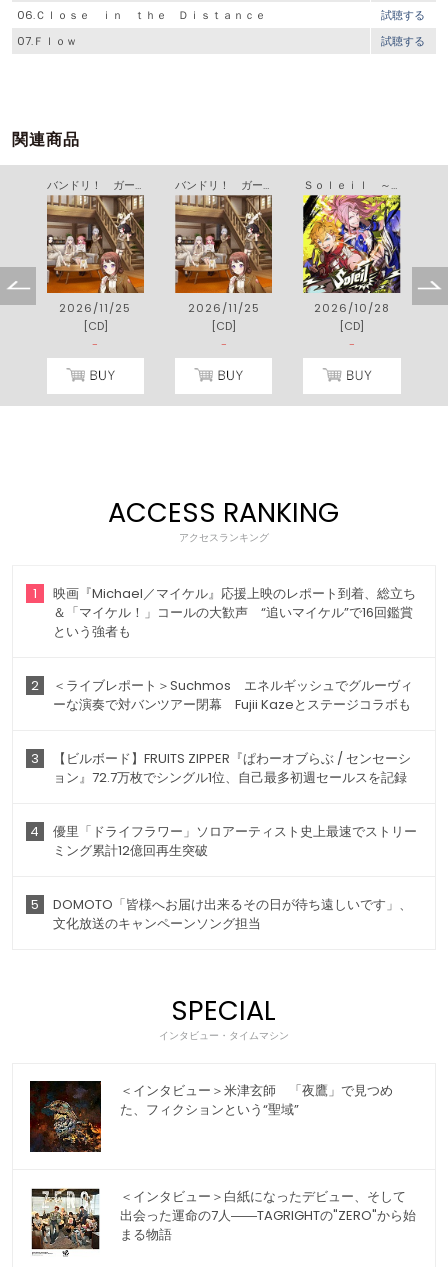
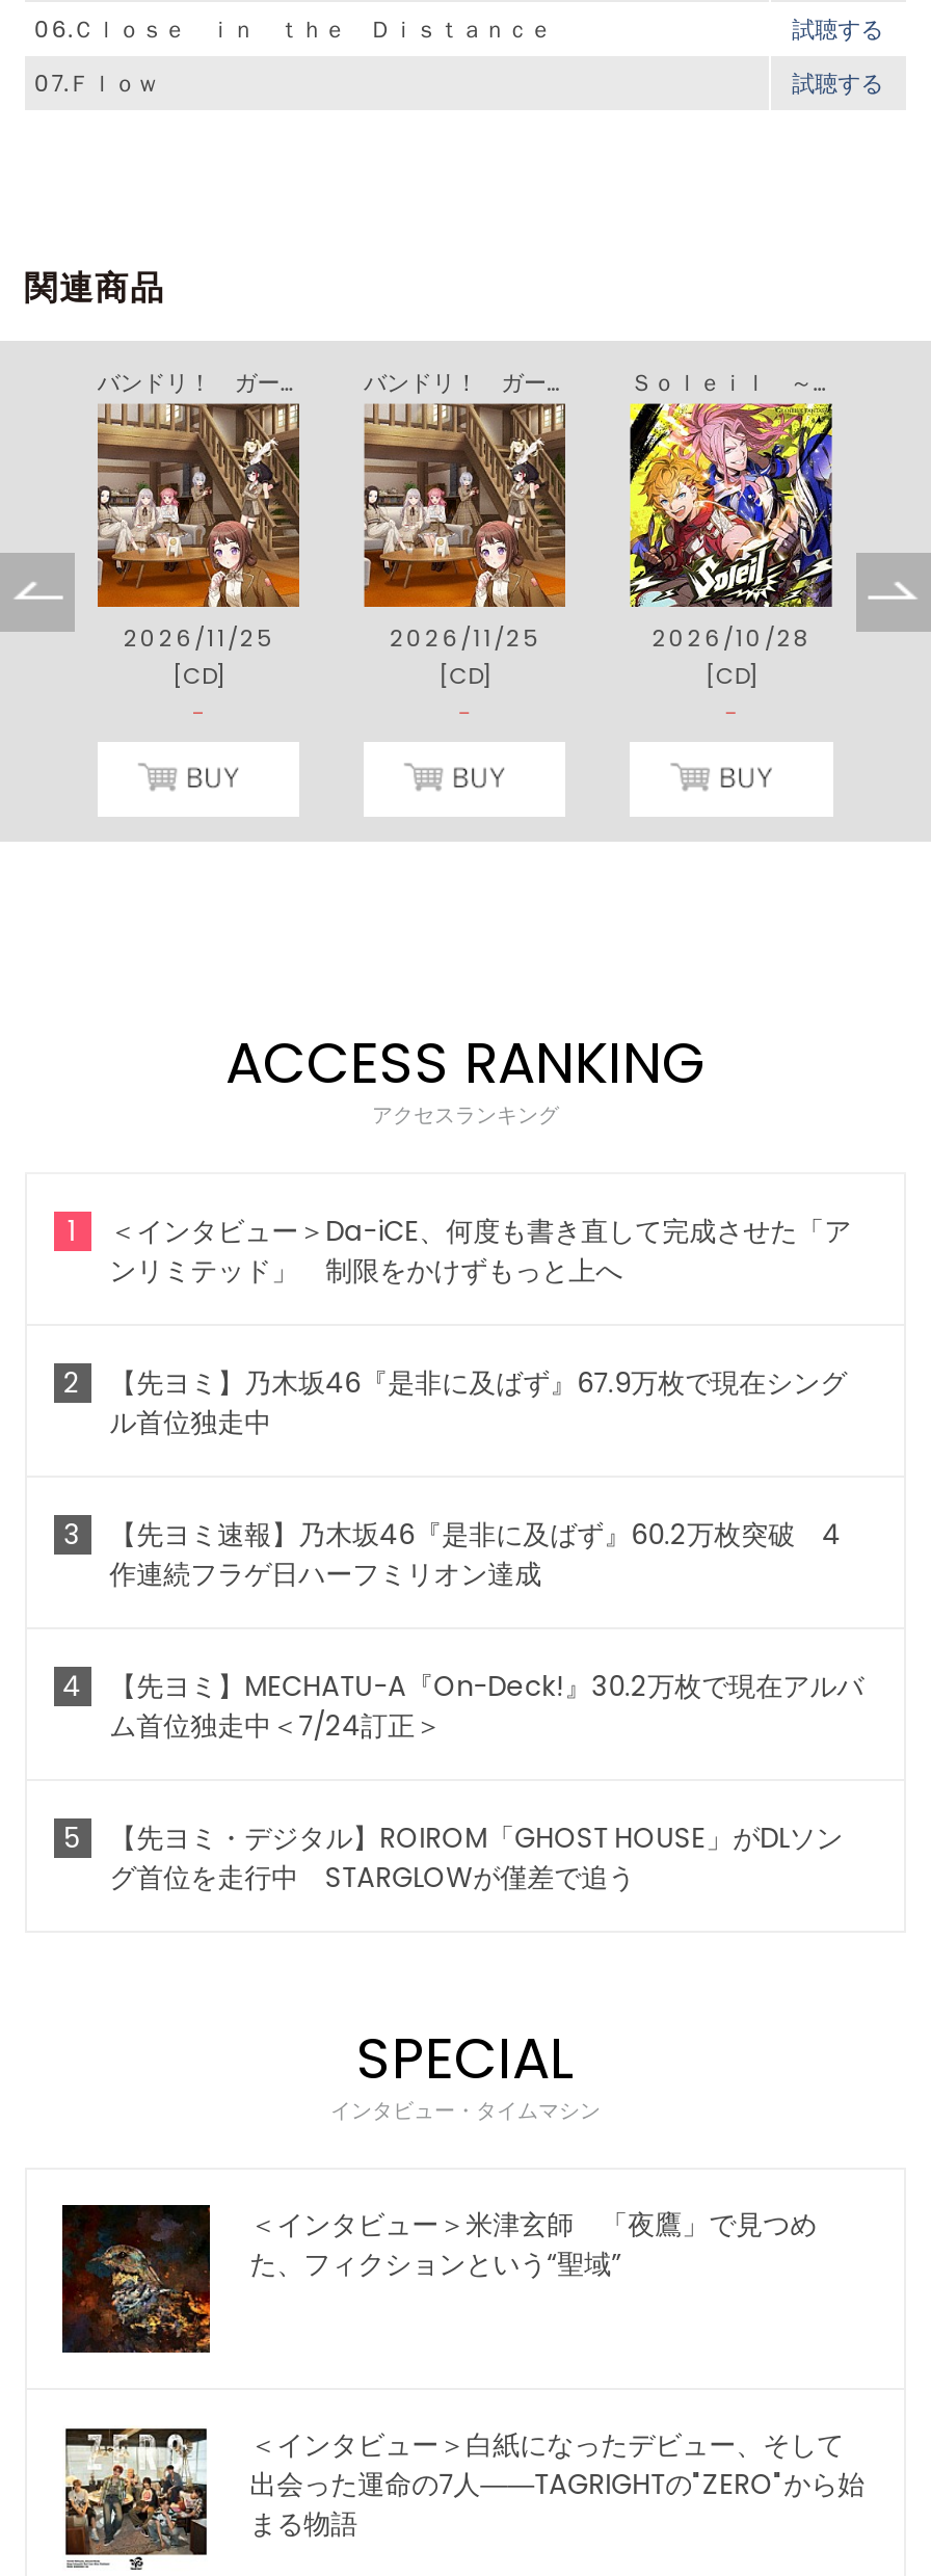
- 映画『Michael／マイケル』応援上映のレポート到着、総立ち
- ＆「マイケル！」コールの大歓声 “追いマイケル”で16回鑑賞
- という強者も
+ ＜インタビュー＞Da-iCE、何度も書き直して完成させた「ア
+ ンリミテッド」 制限をかけずもっと上へ

- ＜ライブレポート＞Suchmos エネルギッシュでグルーヴィ
- ーな演奏で対バンツアー閉幕 Fujii Kazeとステージコラボも
+ 【先ヨミ】乃木坂46『是非に及ばず』67.9万枚で現在シング
+ ル首位独走中

- 【ビルボード】FRUITS ZIPPER『ぱわーオブらぶ / センセーシ
- ョン』72.7万枚でシングル1位、自己最多初週セールスを記録
+ 【先ヨミ速報】乃木坂46『是非に及ばず』60.2万枚突破 4
+ 作連続フラゲ日ハーフミリオン達成

- 優里「ドライフラワー」ソロアーティスト史上最速でストリー
- ミング累計12億回再生突破
+ 【先ヨミ】MECHATU-A『On-Deck!』30.2万枚で現在アルバ
+ ム首位独走中＜7/24訂正＞

- DOMOTO「皆様へお届け出来るその日が待ち遠しいです」、
- 文化放送のキャンペーンソング担当
+ 【先ヨミ・デジタル】ROIROM「GHOST HOUSE」がDLソン
+ グ首位を走行中 STARGLOWが僅差で追う
